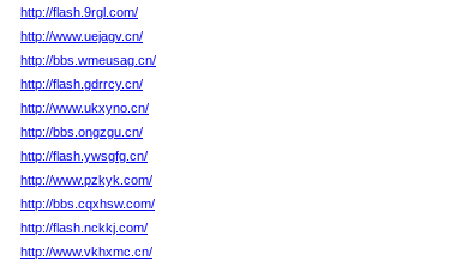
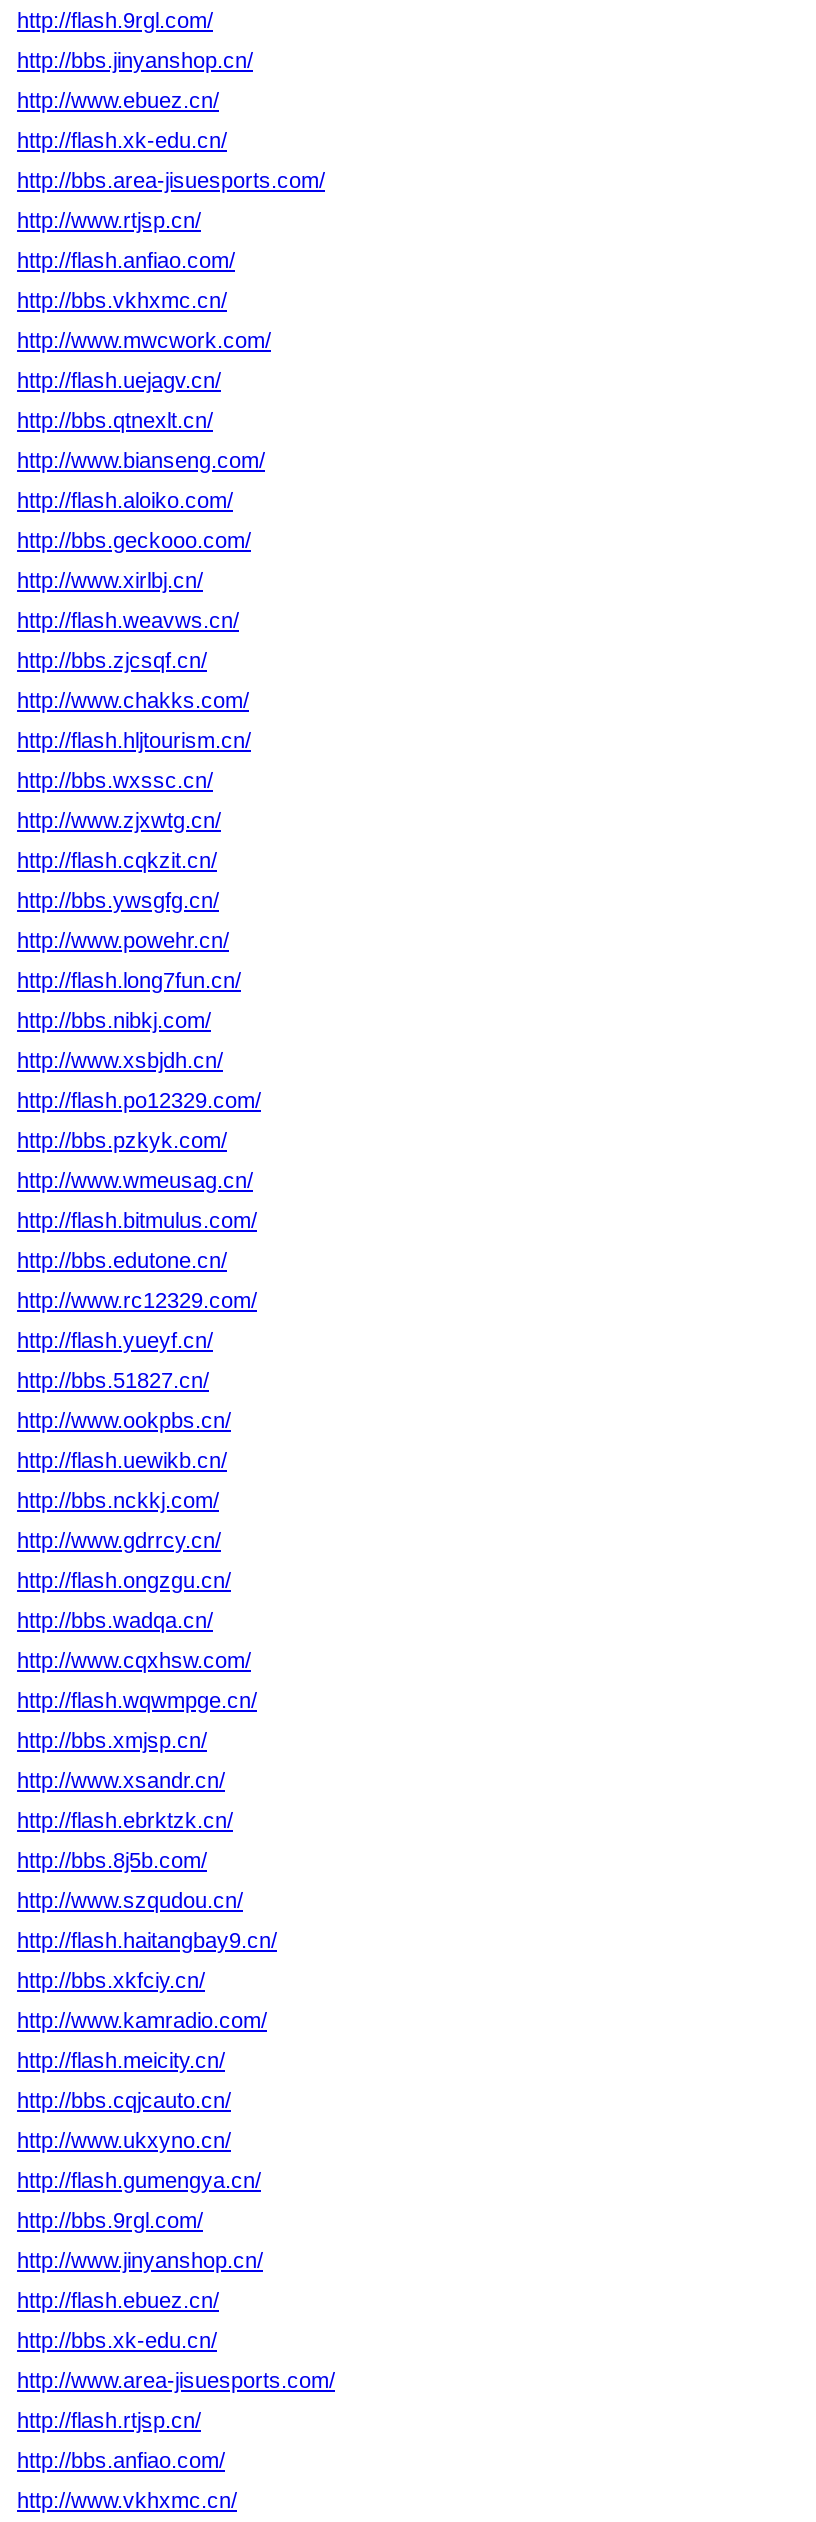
- http://www.uejagv.cn/
- http://bbs.wmeusag.cn/
- http://flash.gdrrcy.cn/
+ http://bbs.jinyanshop.cn/
+ http://www.ebuez.cn/
+ http://flash.xk-edu.cn/
+ http://bbs.area-jisuesports.com/
+ http://www.rtjsp.cn/
+ http://flash.anfiao.com/
+ http://bbs.vkhxmc.cn/
+ http://www.mwcwork.com/
+ http://flash.uejagv.cn/
+ http://bbs.qtnexlt.cn/
+ http://www.bianseng.com/
+ http://flash.aloiko.com/
+ http://bbs.geckooo.com/
+ http://www.xirlbj.cn/
+ http://flash.weavws.cn/
+ http://bbs.zjcsqf.cn/
+ http://www.chakks.com/
+ http://flash.hljtourism.cn/
+ http://bbs.wxssc.cn/
+ http://www.zjxwtg.cn/
+ http://flash.cqkzit.cn/
+ http://bbs.ywsgfg.cn/
+ http://www.powehr.cn/
+ http://flash.long7fun.cn/
+ http://bbs.nibkj.com/
+ http://www.xsbjdh.cn/
+ http://flash.po12329.com/
+ http://bbs.pzkyk.com/
+ http://www.wmeusag.cn/
+ http://flash.bitmulus.com/
+ http://bbs.edutone.cn/
+ http://www.rc12329.com/
+ http://flash.yueyf.cn/
+ http://bbs.51827.cn/
+ http://www.ookpbs.cn/
+ http://flash.uewikb.cn/
+ http://bbs.nckkj.com/
+ http://www.gdrrcy.cn/
+ http://flash.ongzgu.cn/
+ http://bbs.wadqa.cn/
+ http://www.cqxhsw.com/
+ http://flash.wqwmpge.cn/
+ http://bbs.xmjsp.cn/
+ http://www.xsandr.cn/
+ http://flash.ebrktzk.cn/
+ http://bbs.8j5b.com/
+ http://www.szqudou.cn/
+ http://flash.haitangbay9.cn/
+ http://bbs.xkfciy.cn/
+ http://www.kamradio.com/
+ http://flash.meicity.cn/
+ http://bbs.cqjcauto.cn/

- http://bbs.ongzgu.cn/
- http://flash.ywsgfg.cn/
- http://www.pzkyk.com/
- http://bbs.cqxhsw.com/
- http://flash.nckkj.com/
+ http://flash.gumengya.cn/
+ http://bbs.9rgl.com/
+ http://www.jinyanshop.cn/
+ http://flash.ebuez.cn/
+ http://bbs.xk-edu.cn/
+ http://www.area-jisuesports.com/
+ http://flash.rtjsp.cn/
+ http://bbs.anfiao.com/
